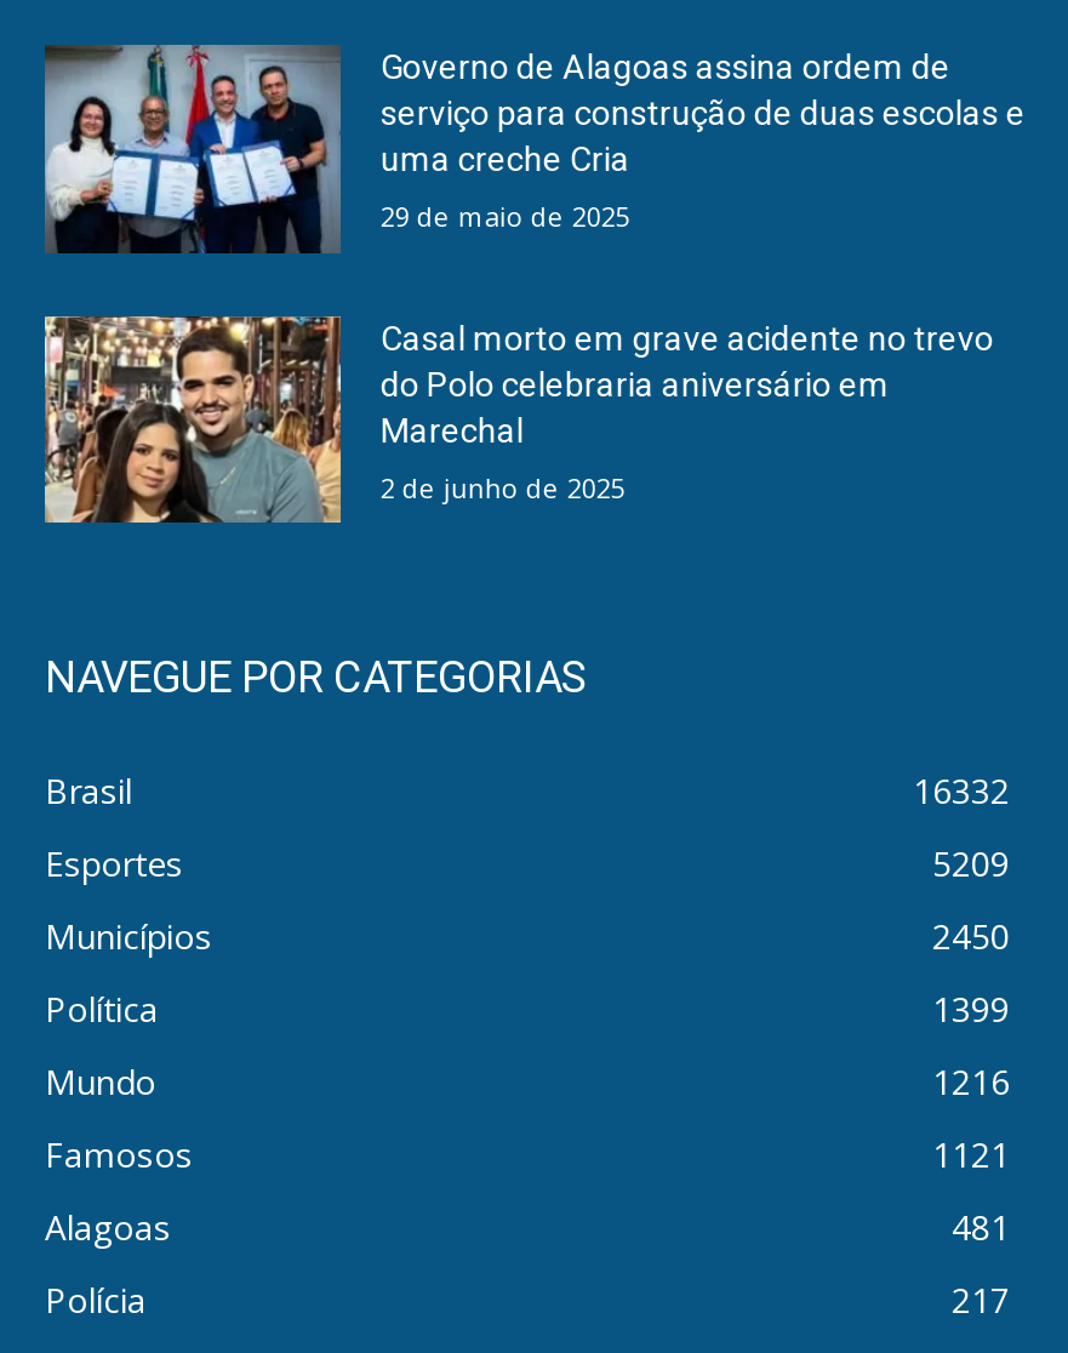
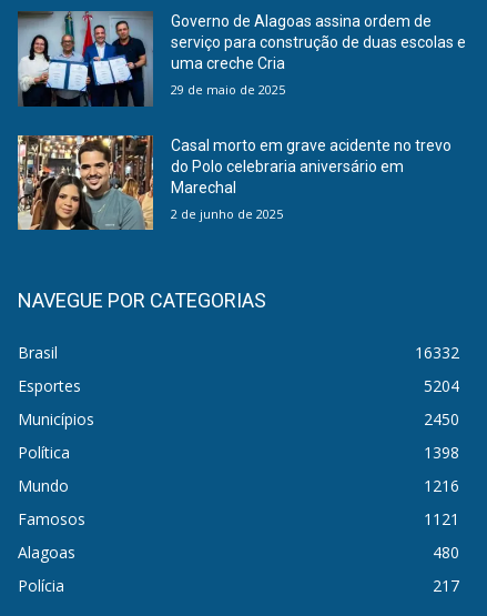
- 5209
+ 5204

- 1399
+ 1398

- 481
+ 480
